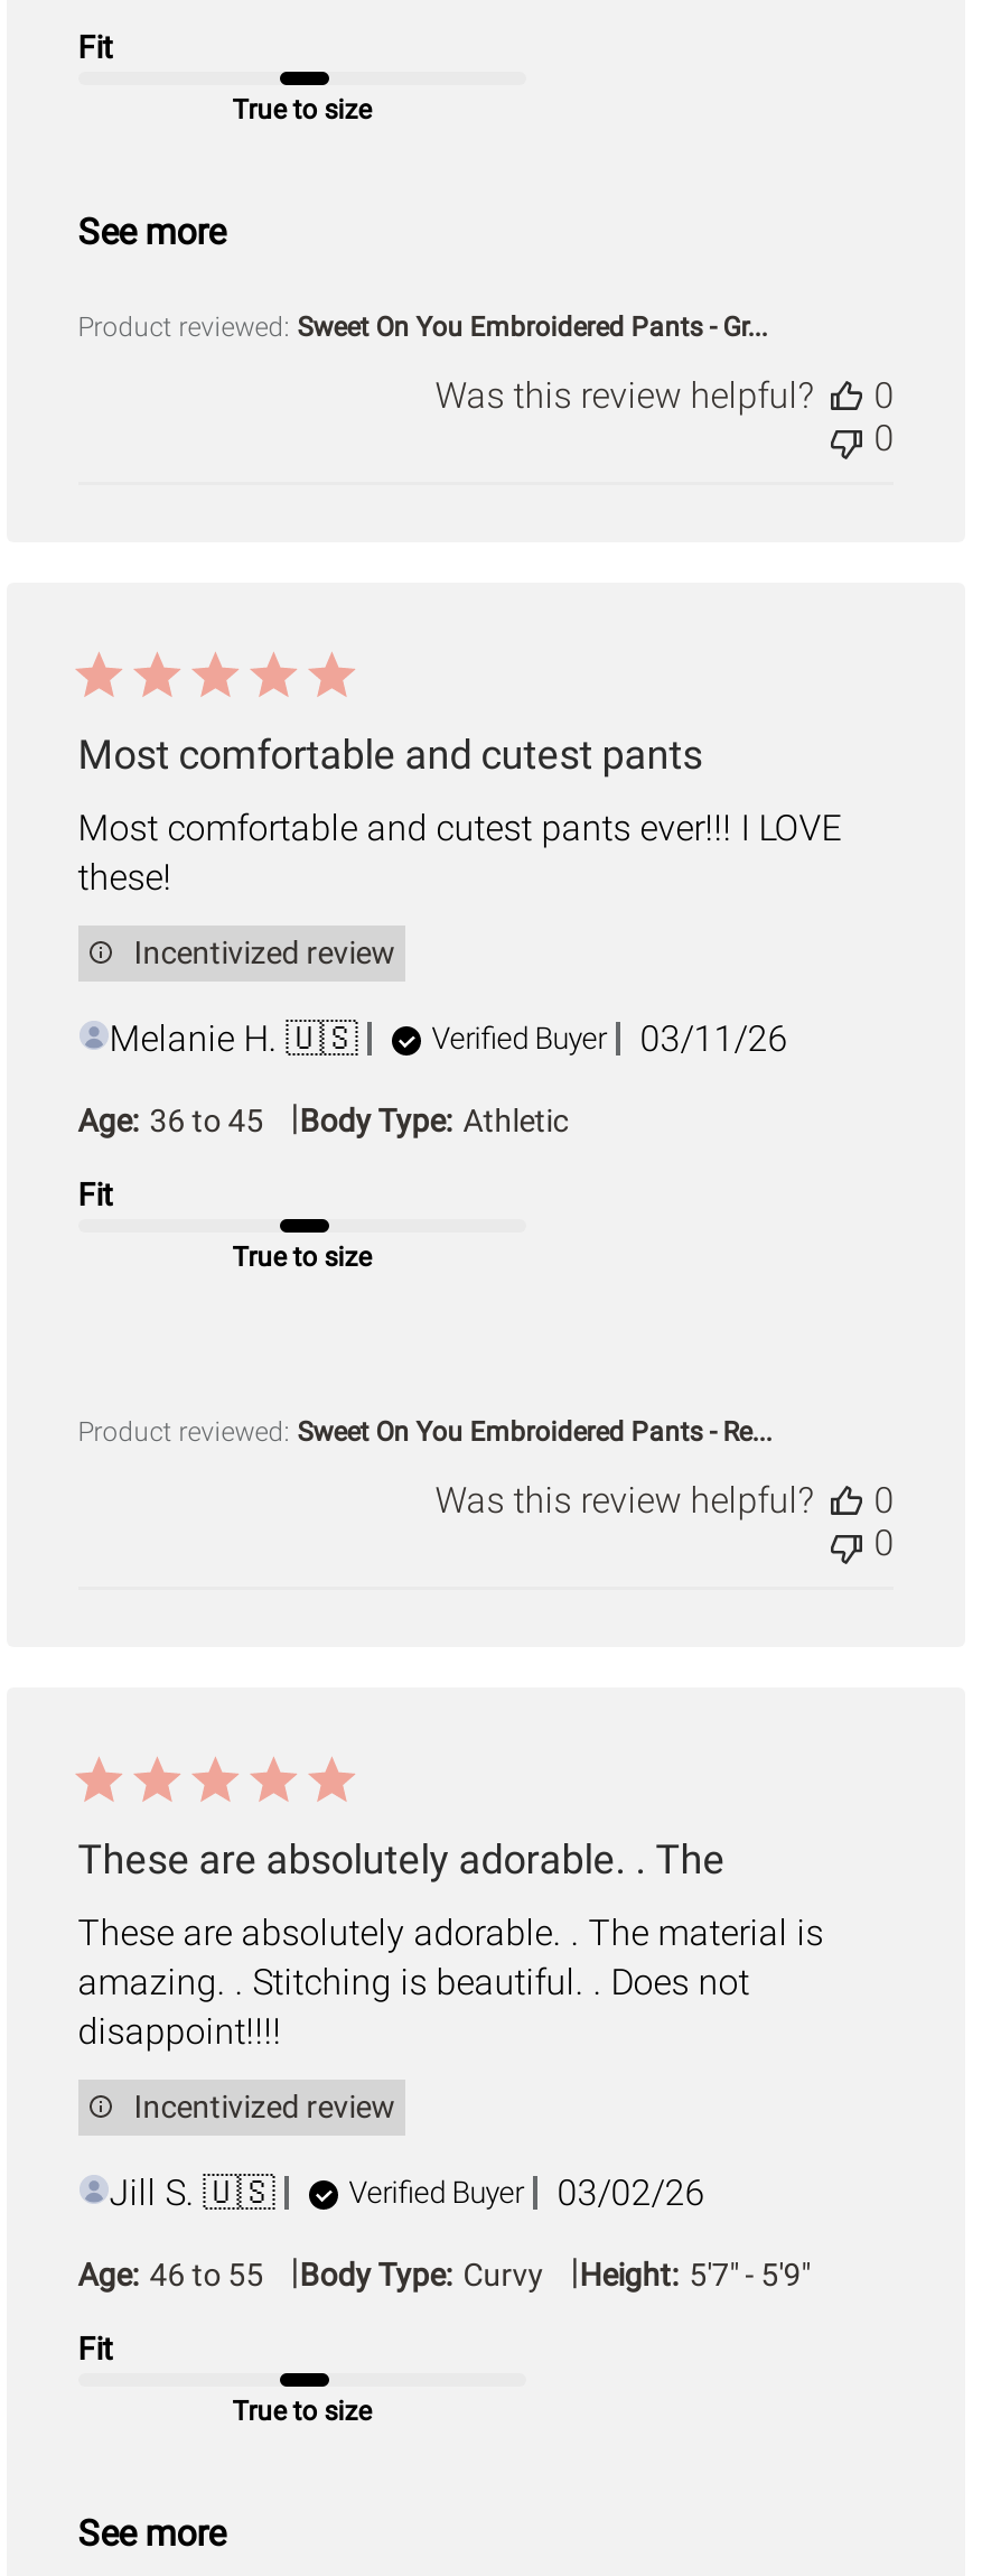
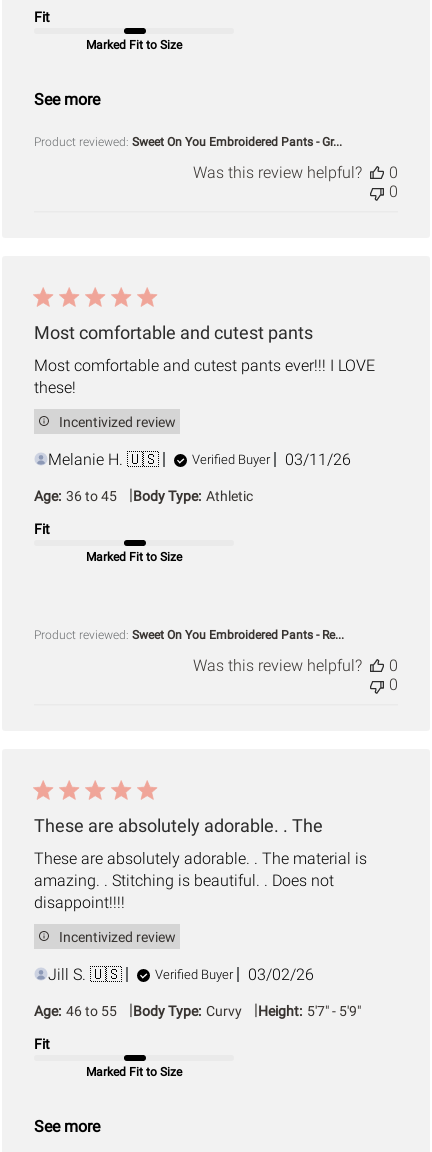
- True to size
+ Marked Fit to Size

- True to size
+ Marked Fit to Size

- True to size
+ Marked Fit to Size
